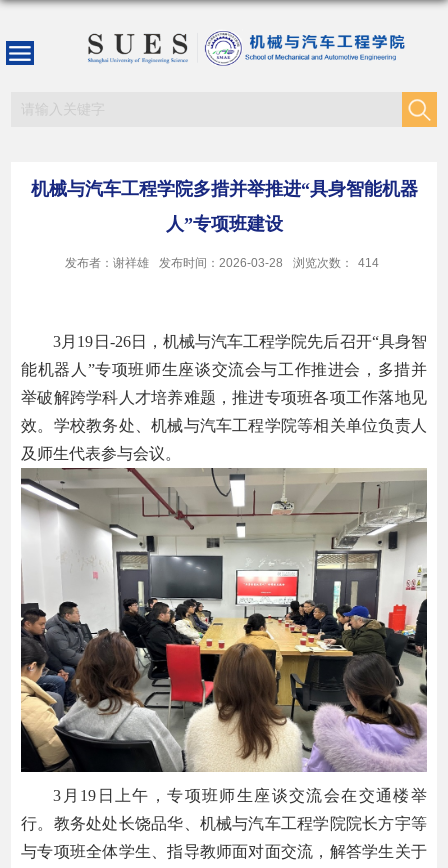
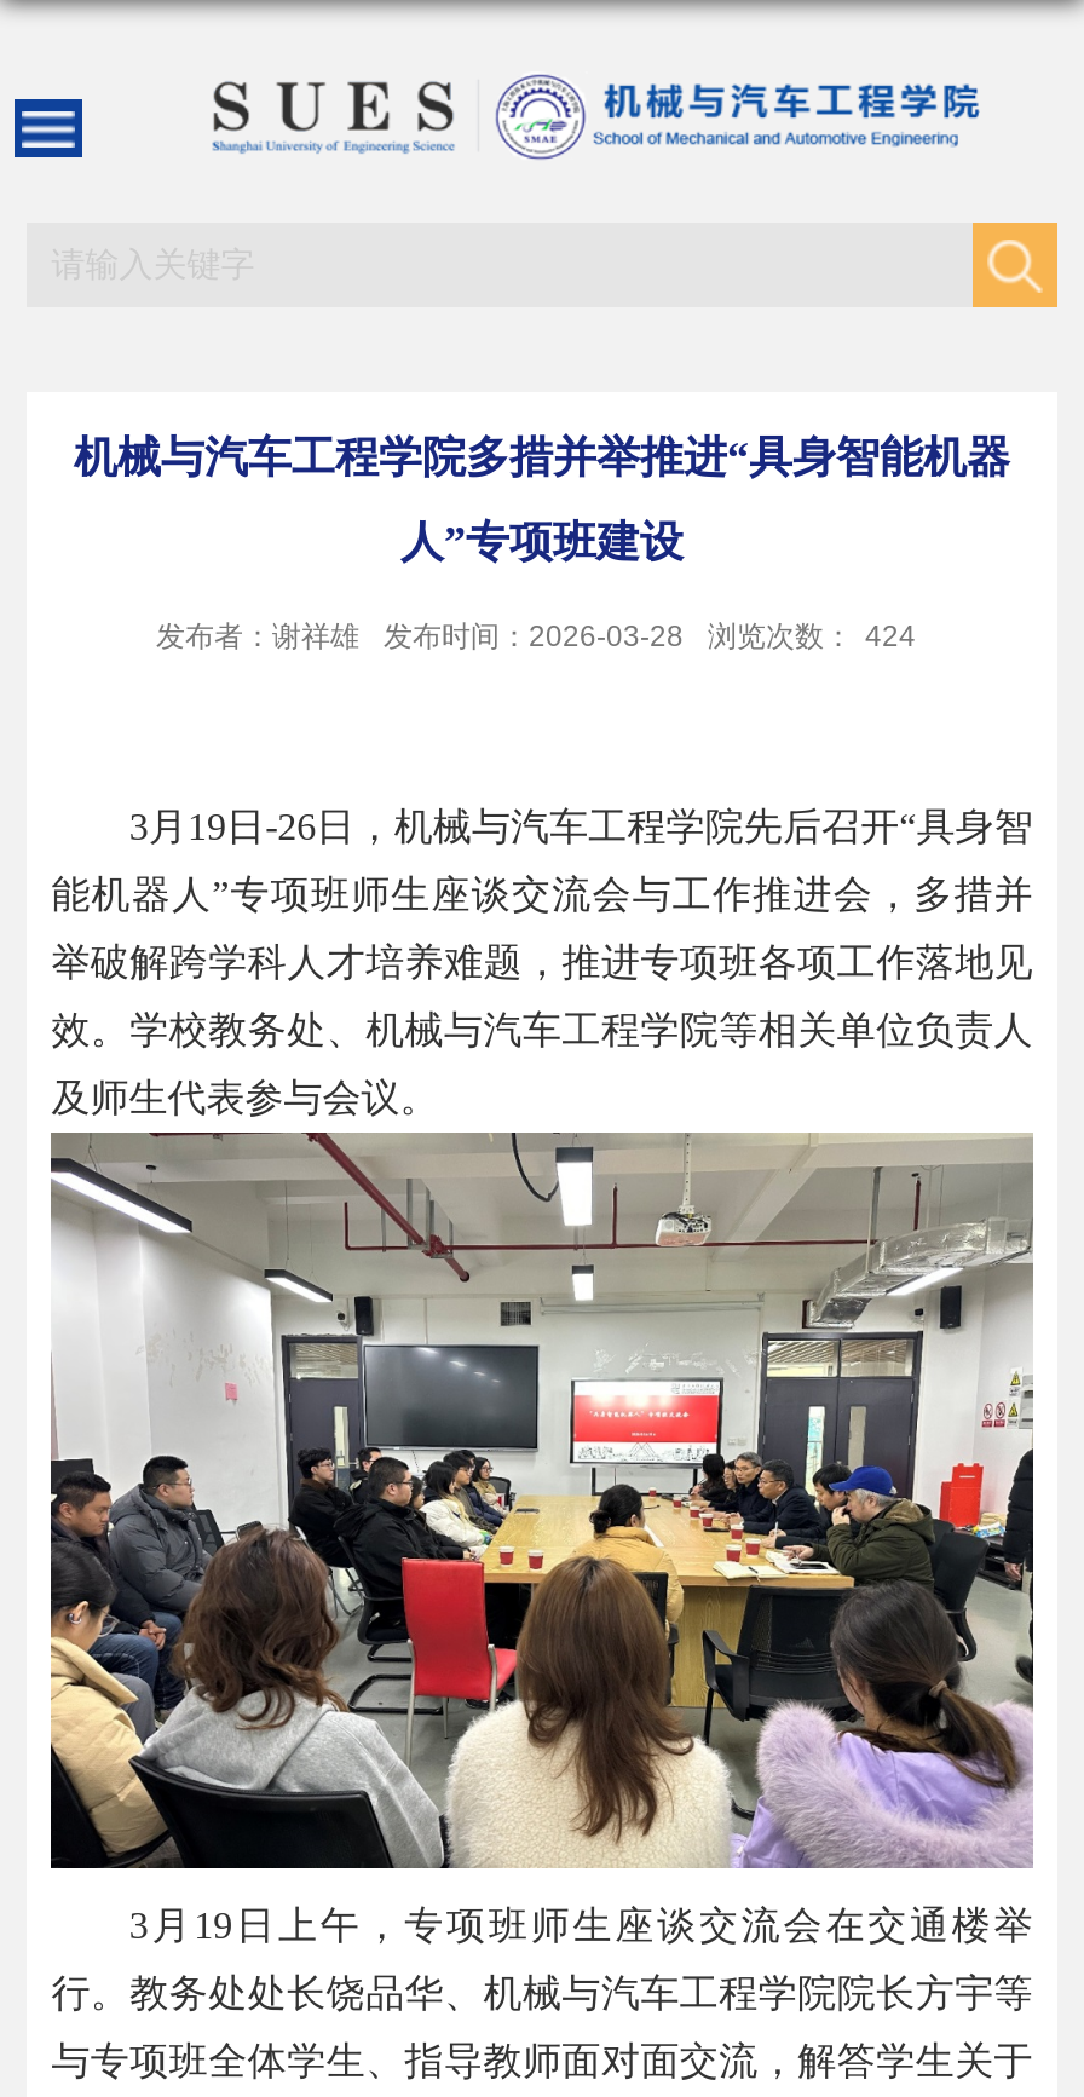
- 发布者：谢祥雄 发布时间：2026-03-28 浏览次数： 414
+ 发布者：谢祥雄 发布时间：2026-03-28 浏览次数： 424
